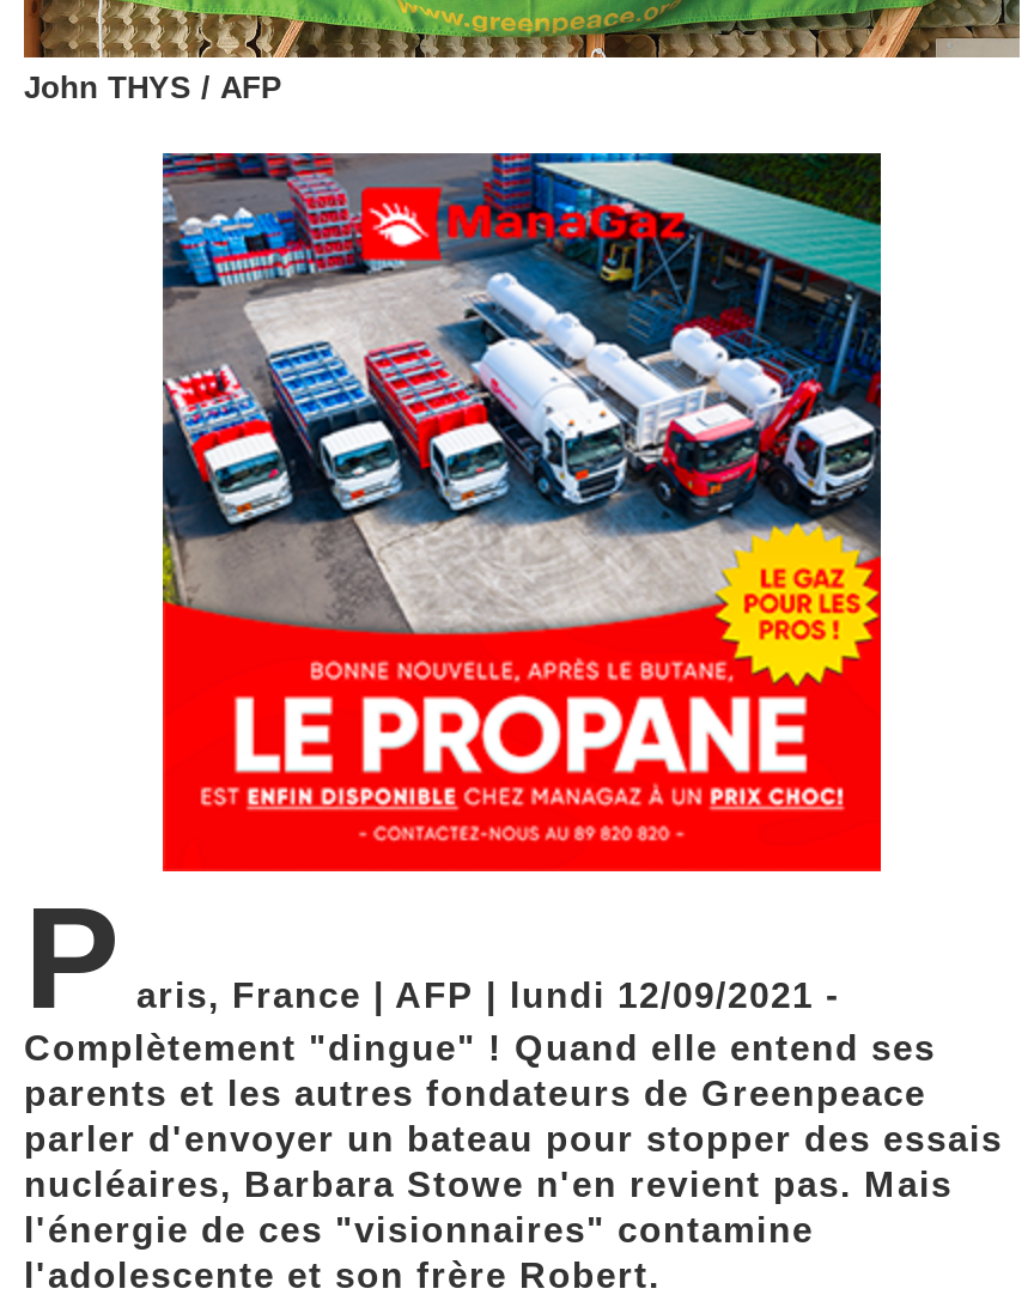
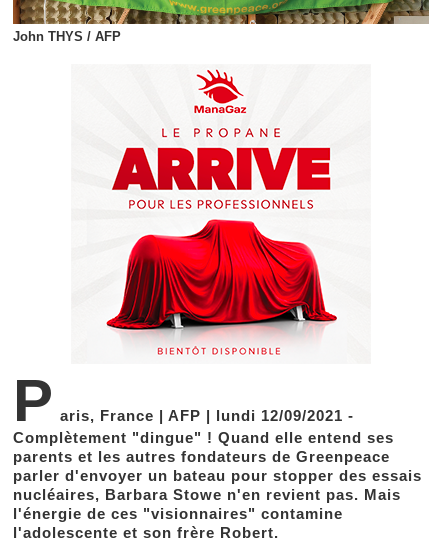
- [image]
+ [image]
